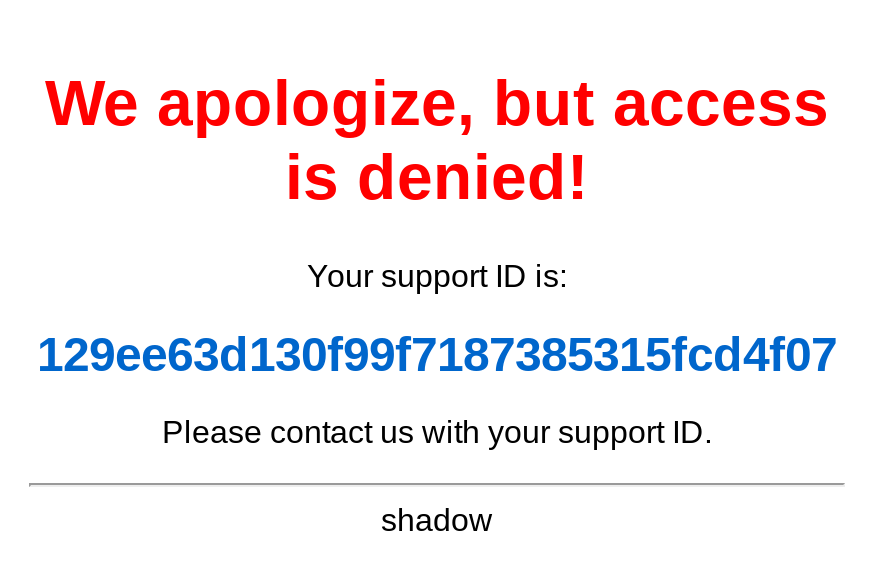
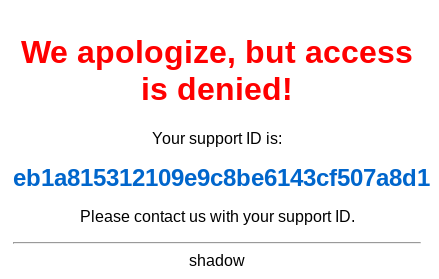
- 129ee63d130f99f7187385315fcd4f07
+ eb1a815312109e9c8be6143cf507a8d1
